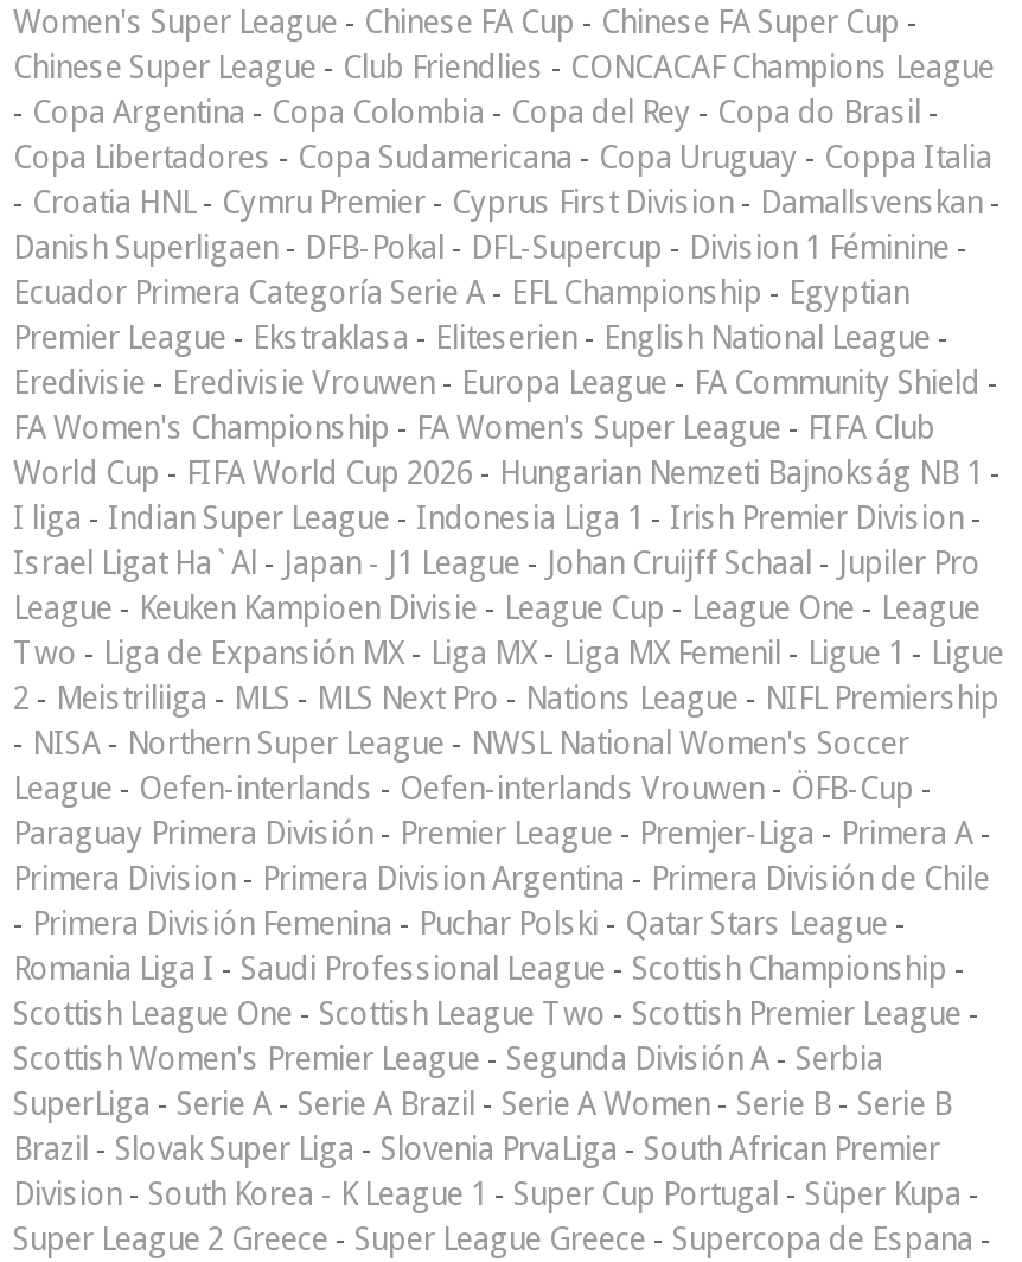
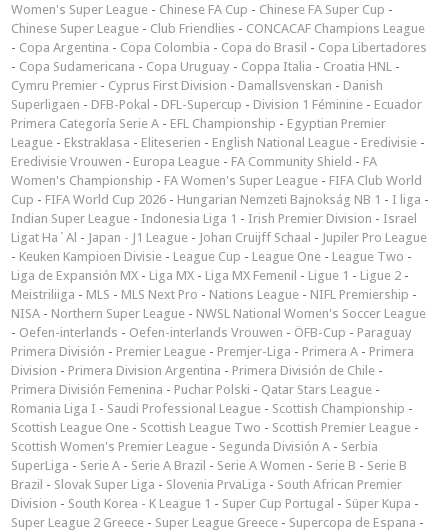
- - Copa Argentina - Copa Colombia - Copa del Rey - Copa do Brasil -
- Copa Libertadores - Copa Sudamericana - Copa Uruguay - Coppa Italia
- - Croatia HNL - Cymru Premier - Cyprus First Division - Damallsvenskan -
- Danish Superligaen - DFB-Pokal - DFL-Supercup - Division 1 Féminine -
- Ecuador Primera Categoría Serie A - EFL Championship - Egyptian
- Premier League - Ekstraklasa - Eliteserien - English National League -
- Eredivisie - Eredivisie Vrouwen - Europa League - FA Community Shield -
- FA Women's Championship - FA Women's Super League - FIFA Club
- World Cup - FIFA World Cup 2026 - Hungarian Nemzeti Bajnokság NB 1 -
- I liga - Indian Super League - Indonesia Liga 1 - Irish Premier Division -
- Israel Ligat Ha`Al - Japan - J1 League - Johan Cruijff Schaal - Jupiler Pro
- League - Keuken Kampioen Divisie - League Cup - League One - League
- Two - Liga de Expansión MX - Liga MX - Liga MX Femenil - Ligue 1 - Ligue
- 2 - Meistriliiga - MLS - MLS Next Pro - Nations League - NIFL Premiership
- - NISA - Northern Super League - NWSL National Women's Soccer
- League - Oefen-interlands - Oefen-interlands Vrouwen - ÖFB-Cup -
- Paraguay Primera División - Premier League - Premjer-Liga - Primera A -
- Primera Division - Primera Division Argentina - Primera División de Chile
- - Primera División Femenina - Puchar Polski - Qatar Stars League -
+ - Copa Argentina - Copa Colombia - Copa do Brasil - Copa Libertadores
+ - Copa Sudamericana - Copa Uruguay - Coppa Italia - Croatia HNL -
+ Cymru Premier - Cyprus First Division - Damallsvenskan - Danish
+ Superligaen - DFB-Pokal - DFL-Supercup - Division 1 Féminine - Ecuador
+ Primera Categoría Serie A - EFL Championship - Egyptian Premier
+ League - Ekstraklasa - Eliteserien - English National League - Eredivisie -
+ Eredivisie Vrouwen - Europa League - FA Community Shield - FA
+ Women's Championship - FA Women's Super League - FIFA Club World
+ Cup - FIFA World Cup 2026 - Hungarian Nemzeti Bajnokság NB 1 - I liga -
+ Indian Super League - Indonesia Liga 1 - Irish Premier Division - Israel
+ Ligat Ha`Al - Japan - J1 League - Johan Cruijff Schaal - Jupiler Pro League
+ - Keuken Kampioen Divisie - League Cup - League One - League Two -
+ Liga de Expansión MX - Liga MX - Liga MX Femenil - Ligue 1 - Ligue 2 -
+ Meistriliiga - MLS - MLS Next Pro - Nations League - NIFL Premiership -
+ NISA - Northern Super League - NWSL National Women's Soccer League
+ - Oefen-interlands - Oefen-interlands Vrouwen - ÖFB-Cup - Paraguay
+ Primera División - Premier League - Premjer-Liga - Primera A - Primera
+ Division - Primera Division Argentina - Primera División de Chile -
+ Primera División Femenina - Puchar Polski - Qatar Stars League -
